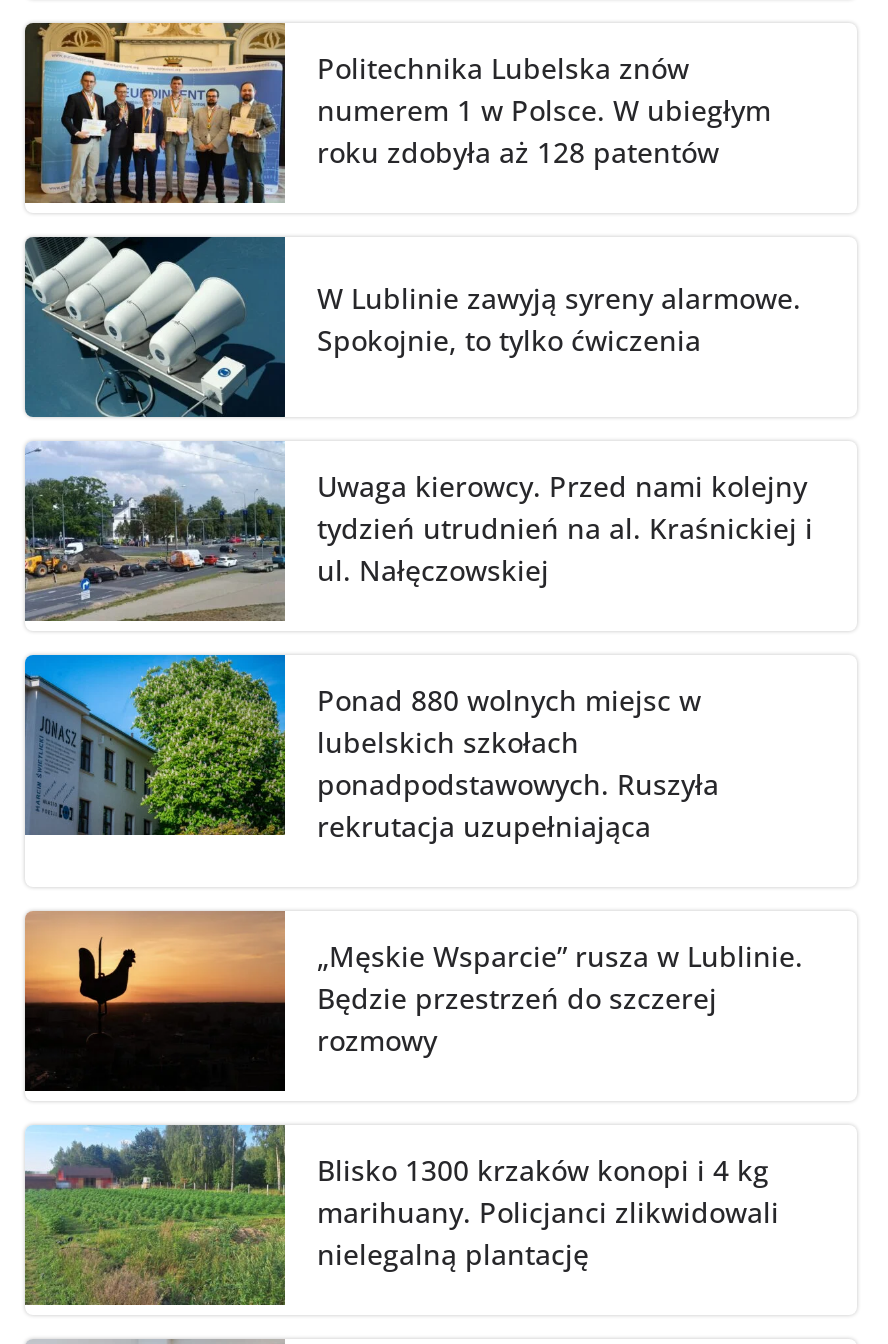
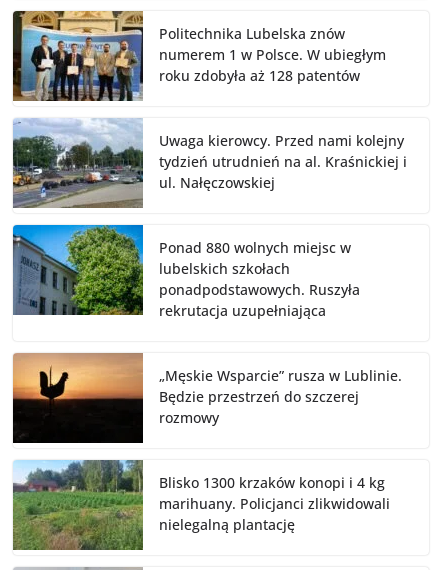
- [image]
- W Lublinie zawyją syreny alarmowe.
- Spokojnie, to tylko ćwiczenia
